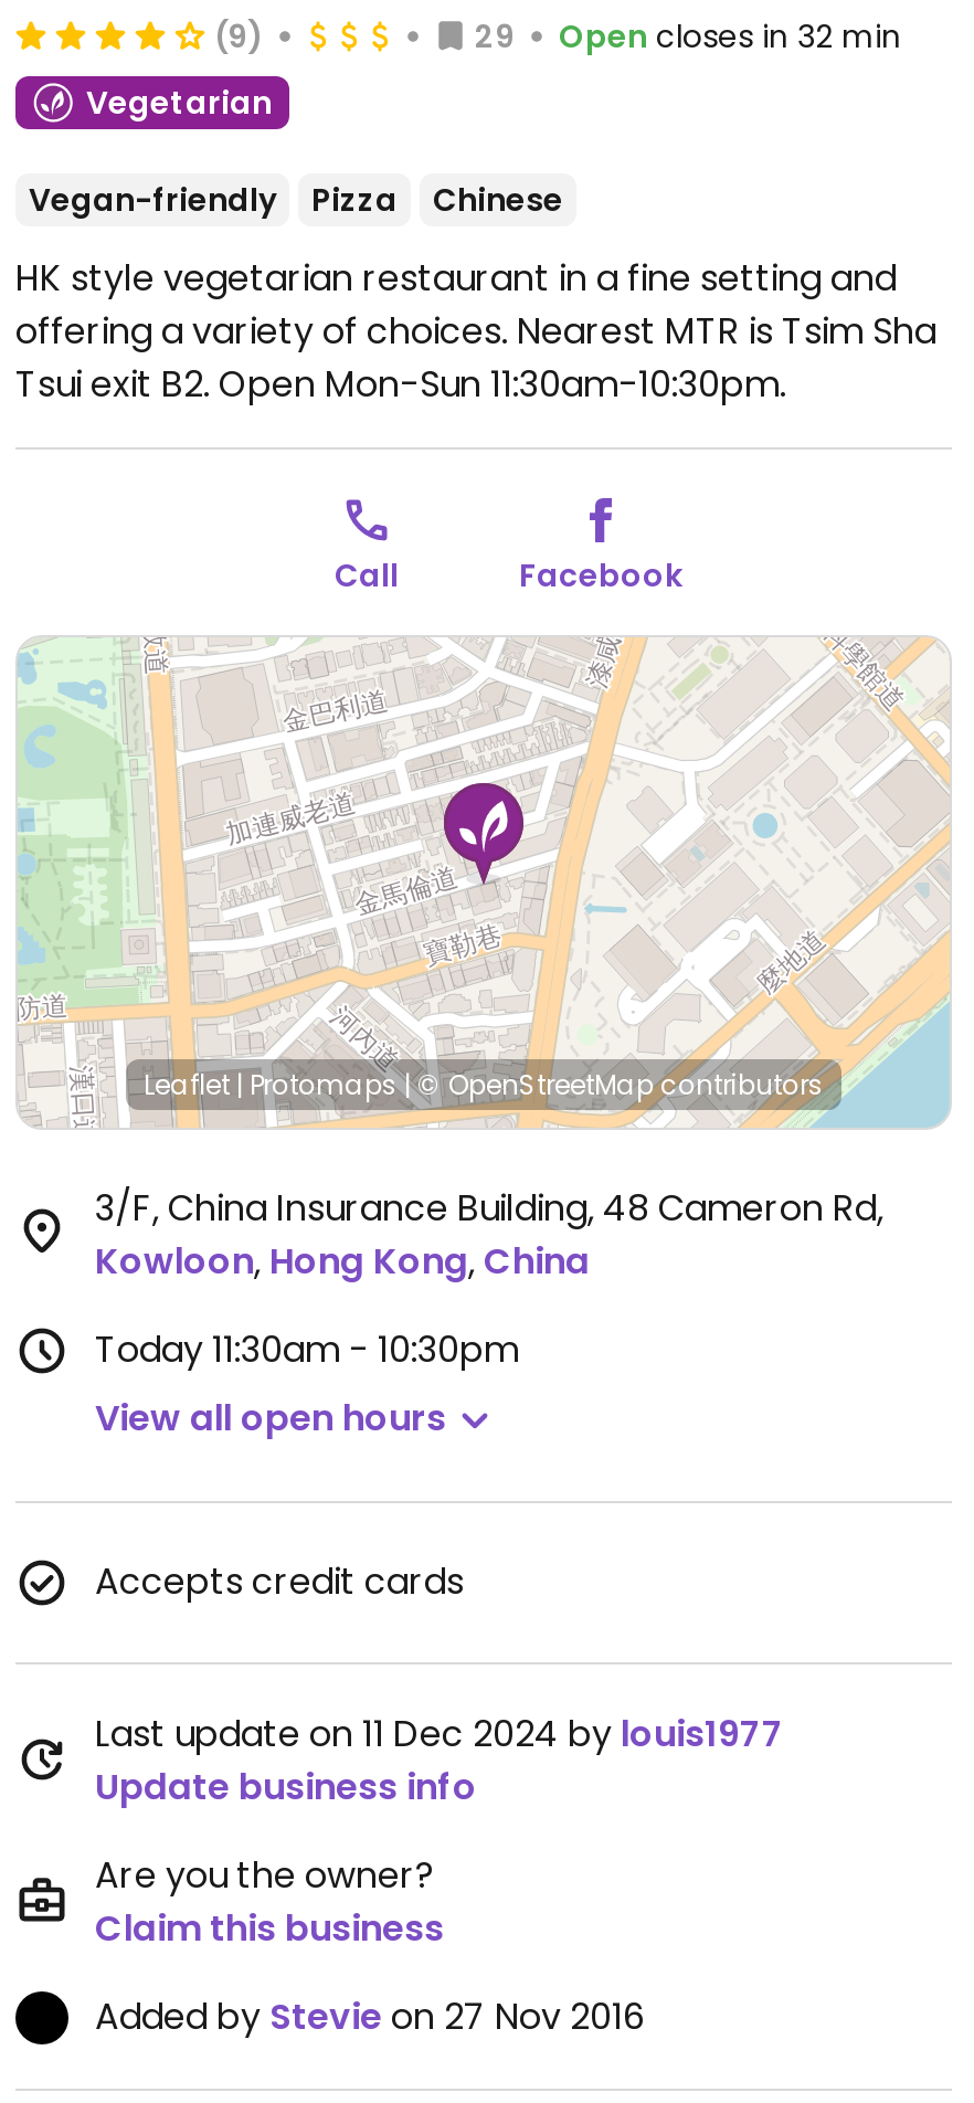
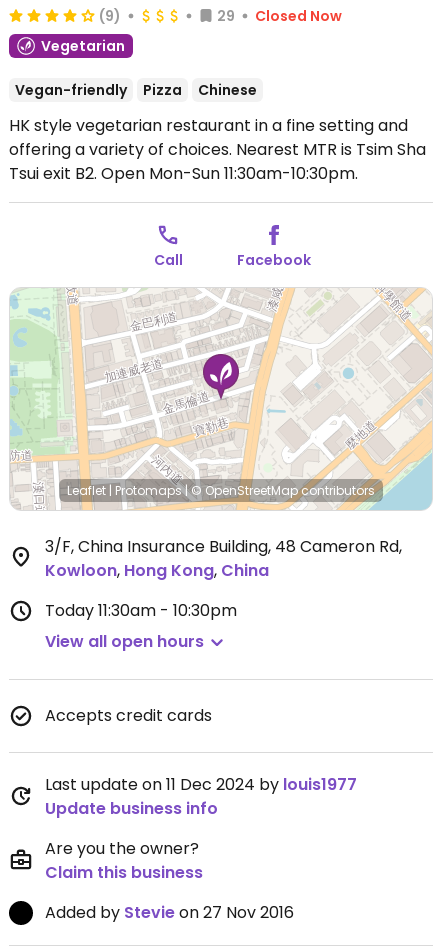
- Open closes in 32 min
+ Closed Now
